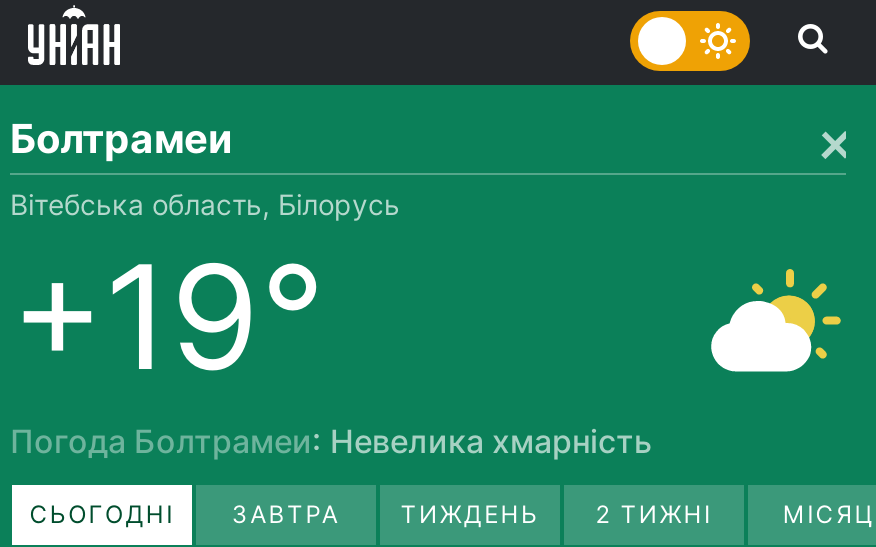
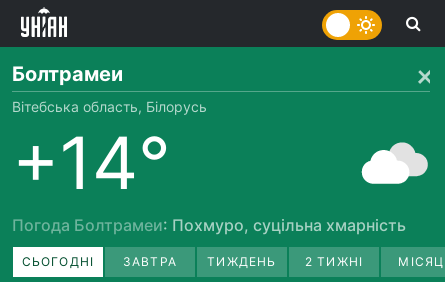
- [image]
- +19°
- Погода Болтрамеи: Невелика хмарність
+ [image]
+ +14°
+ Погода Болтрамеи: Похмуро, суцільна хмарність
